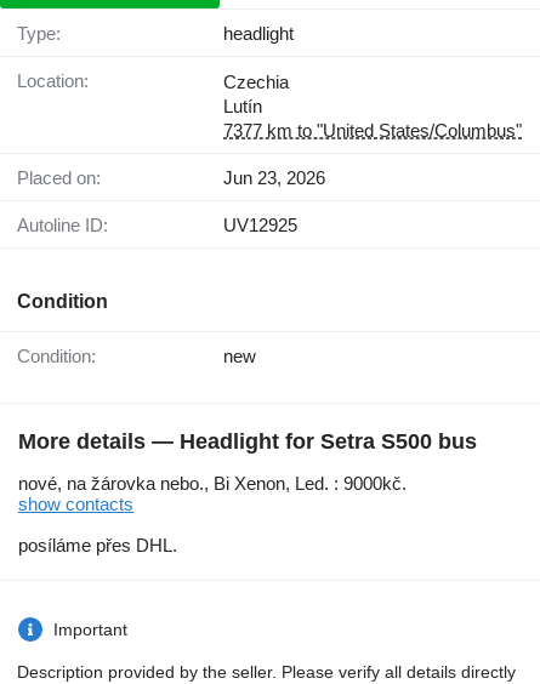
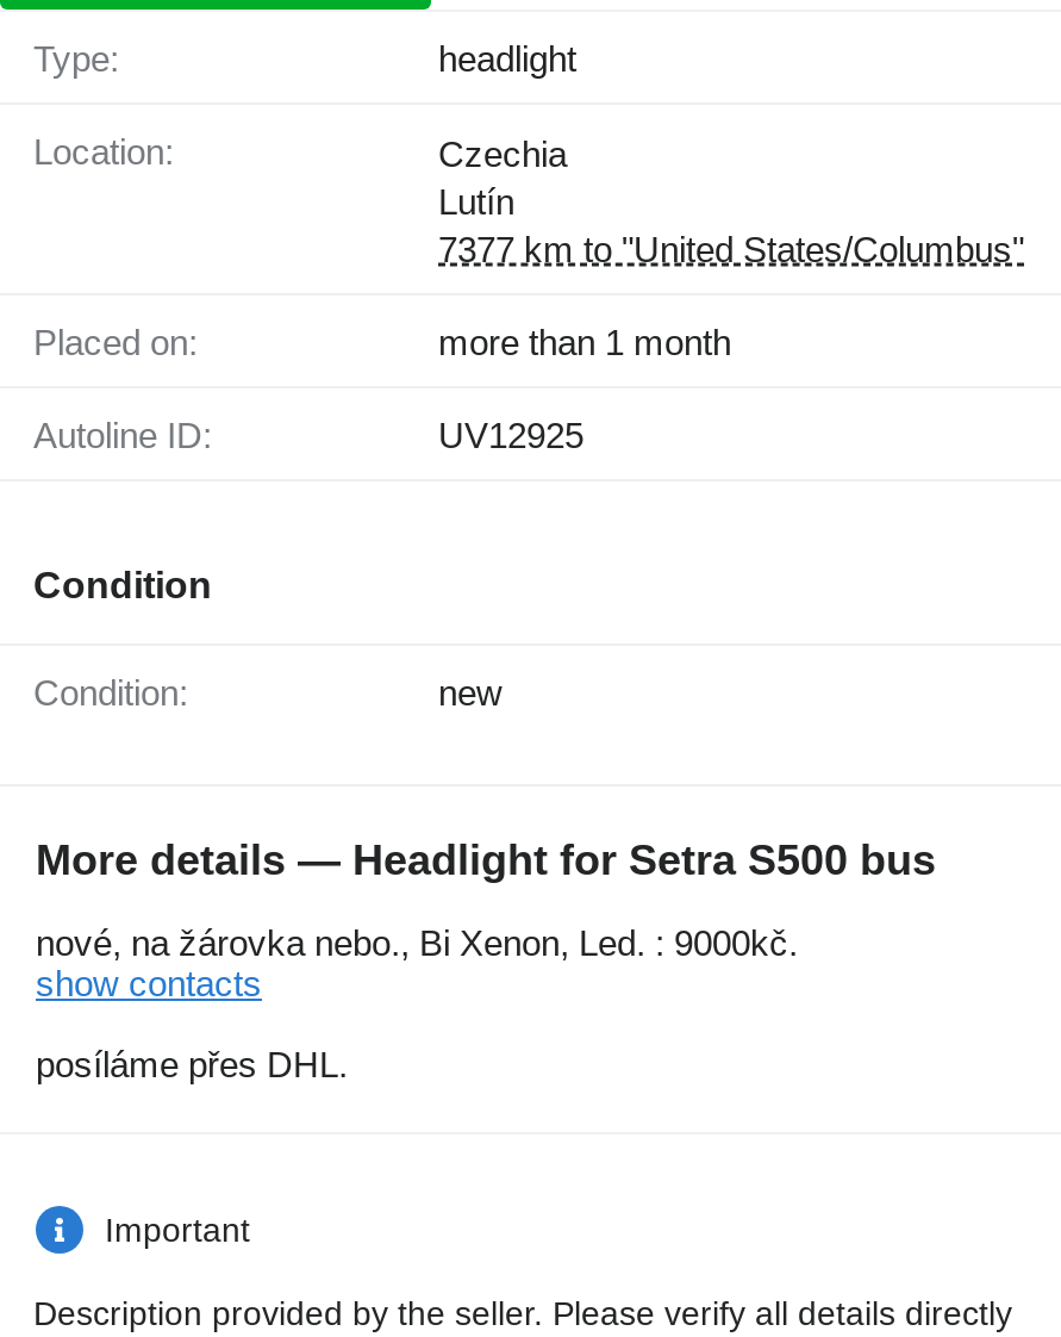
- Jun 23, 2026
+ more than 1 month
